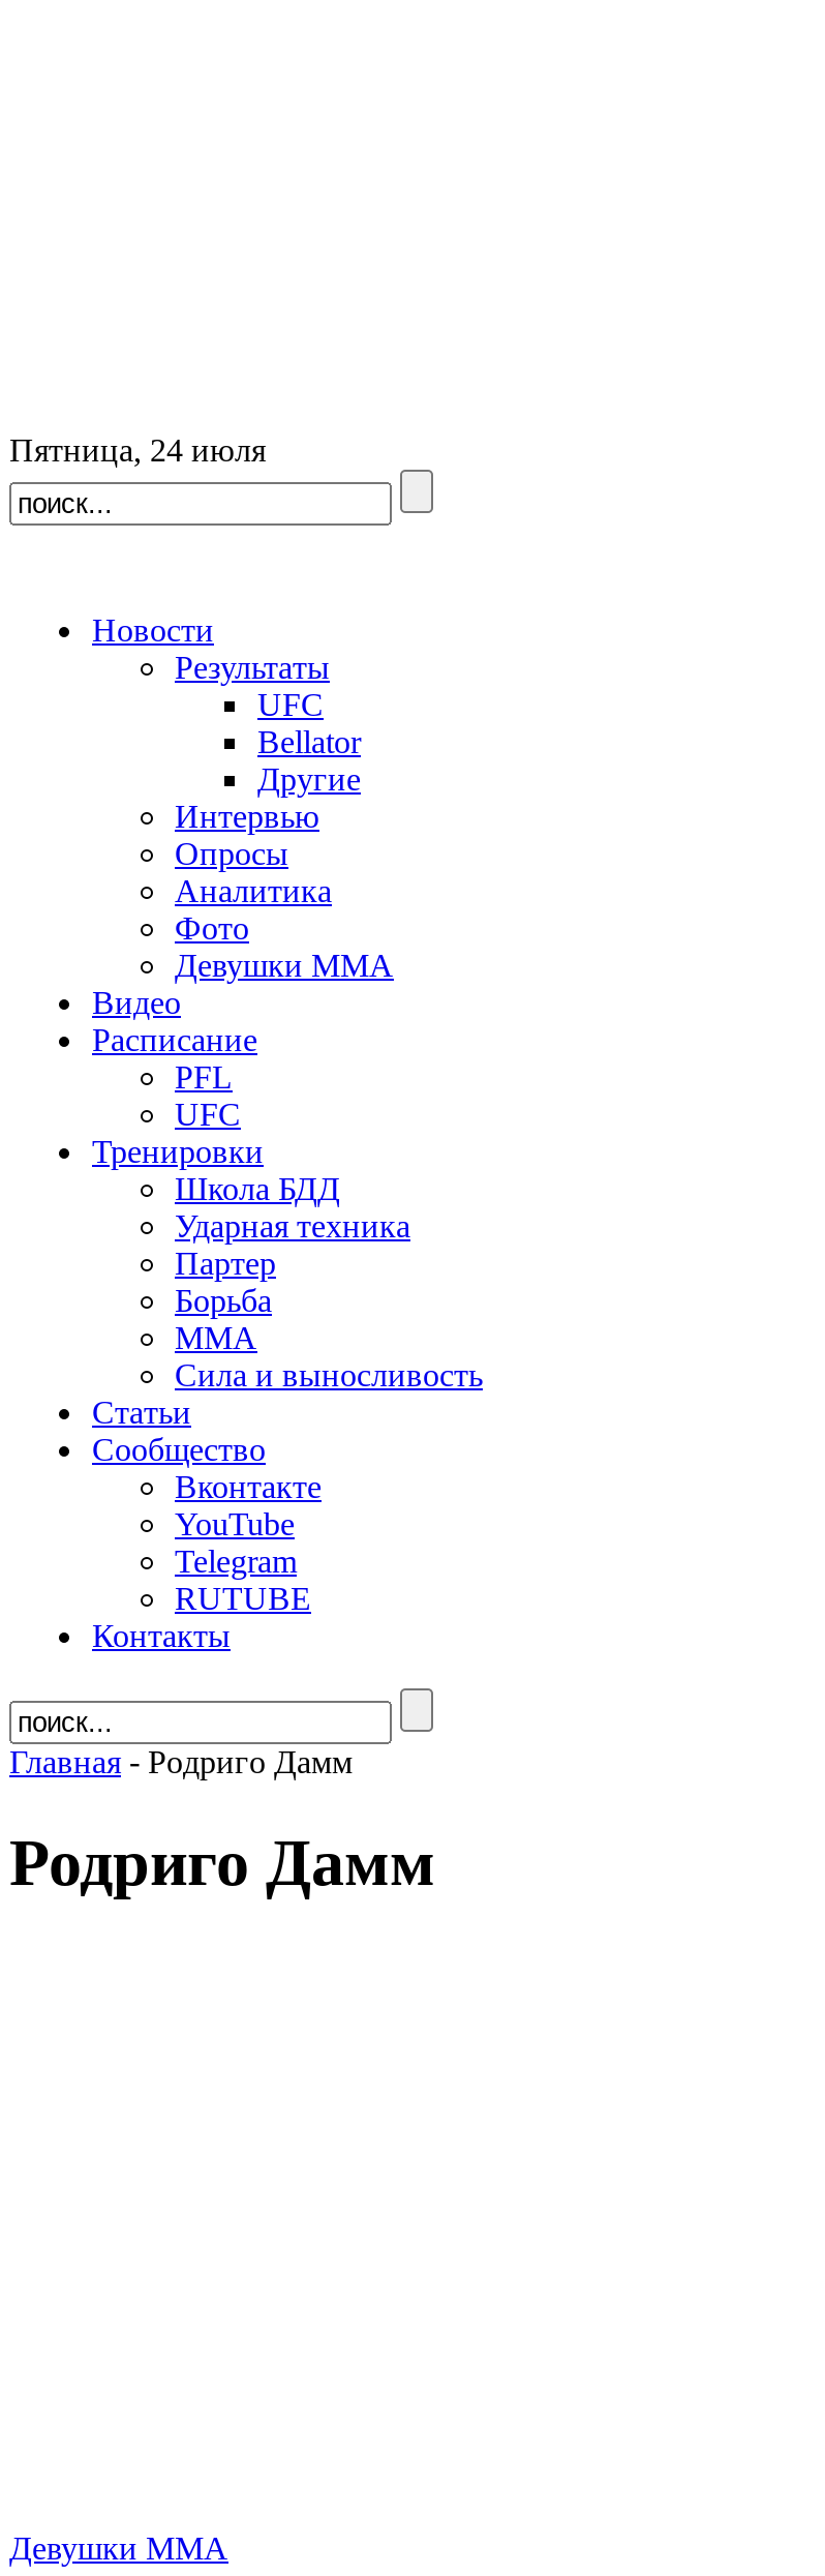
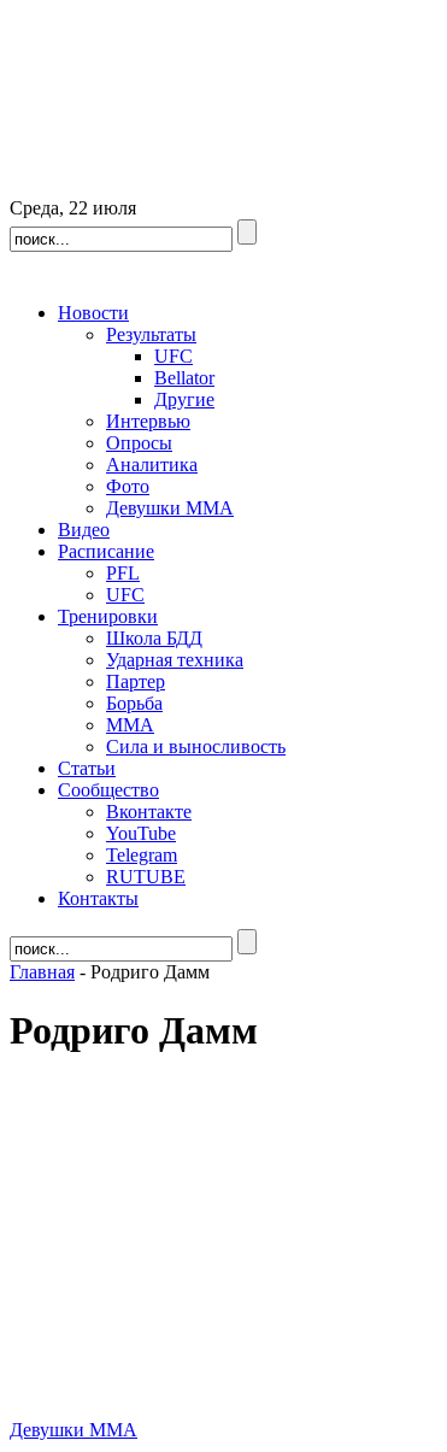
- Пятница, 24 июля
+ Среда, 22 июля
